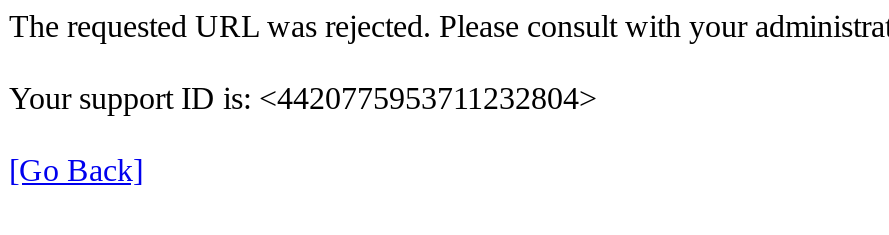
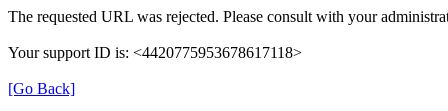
- Your support ID is: <4420775953711232804>
+ Your support ID is: <4420775953678617118>
